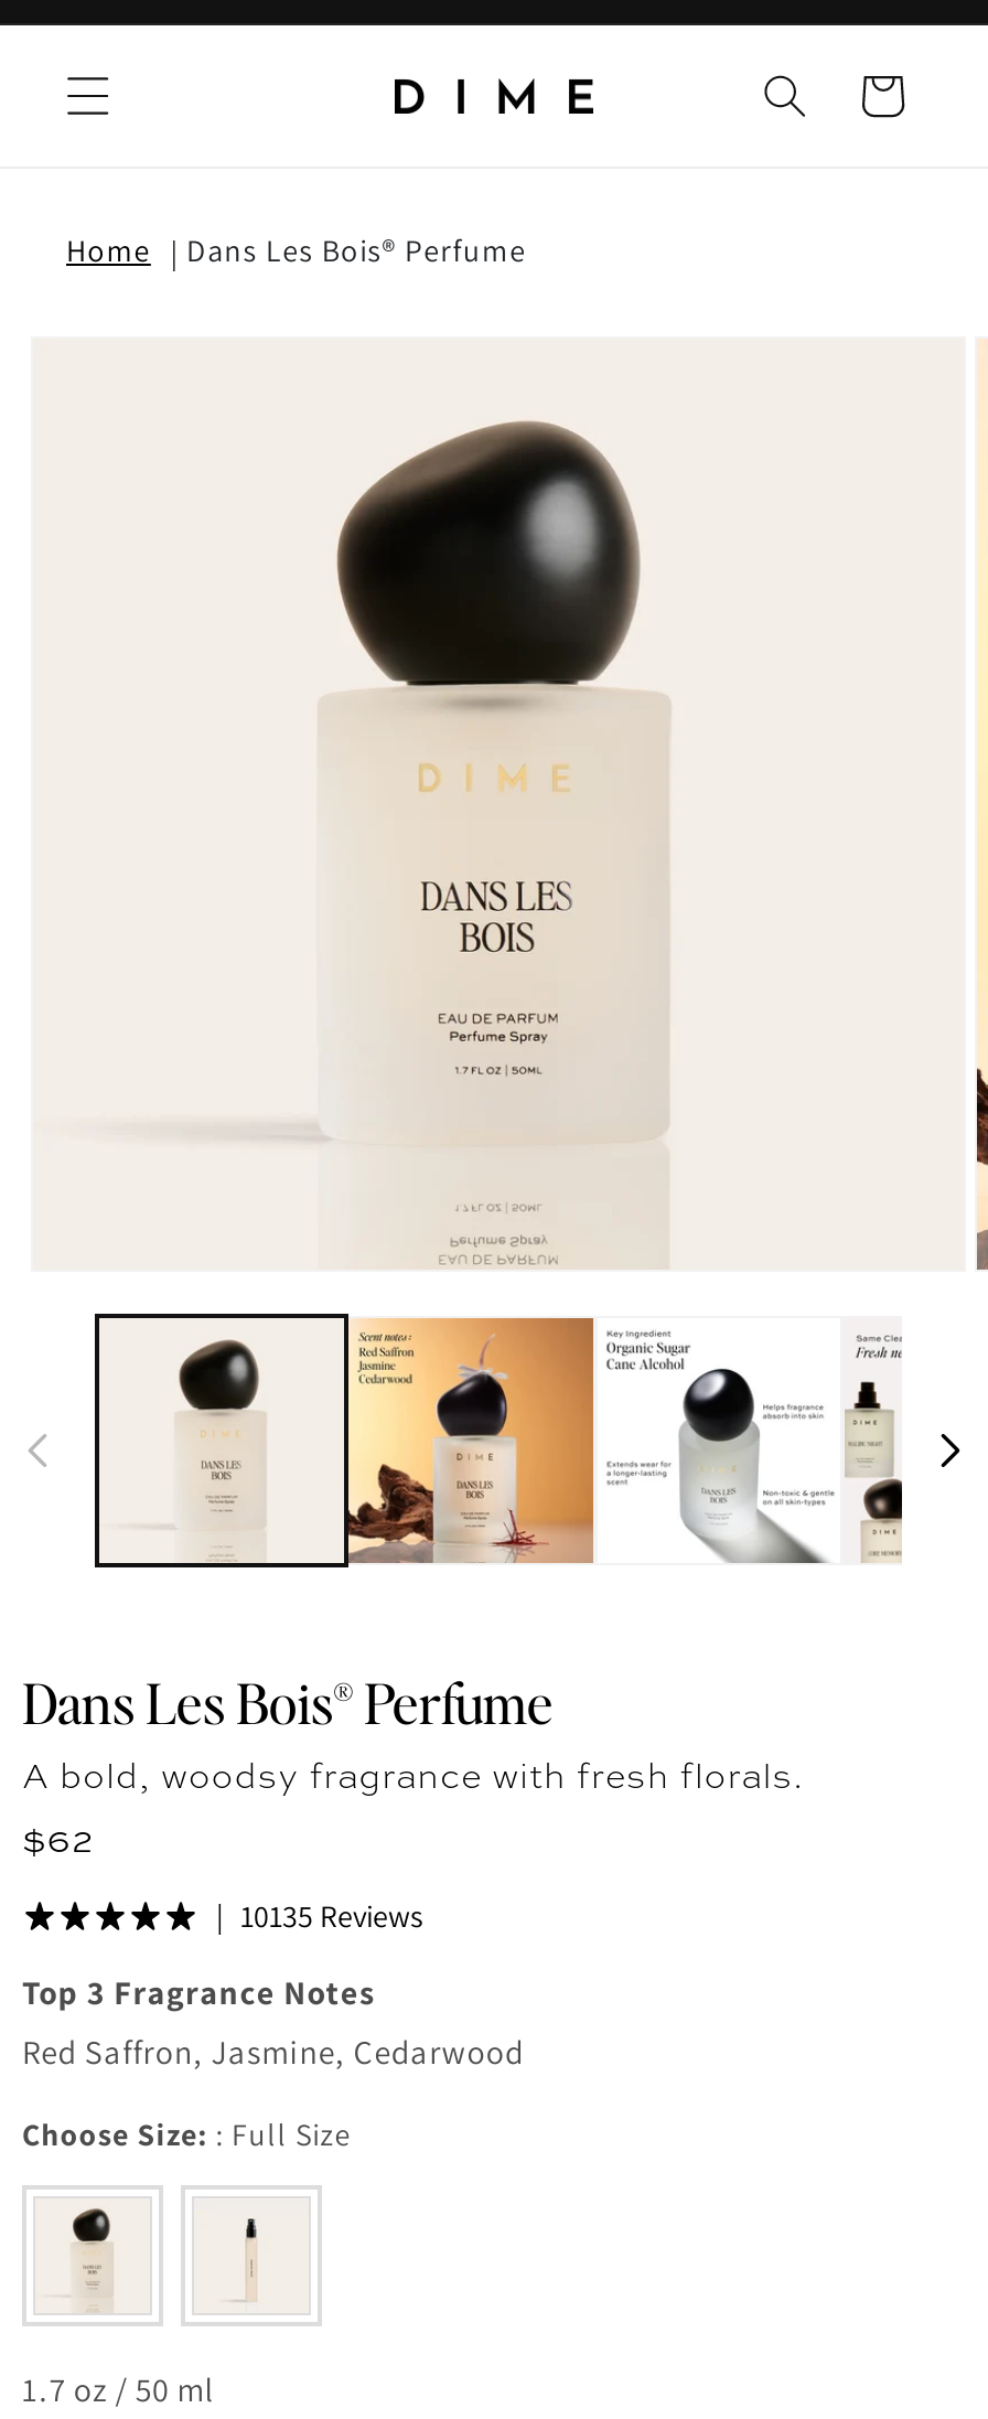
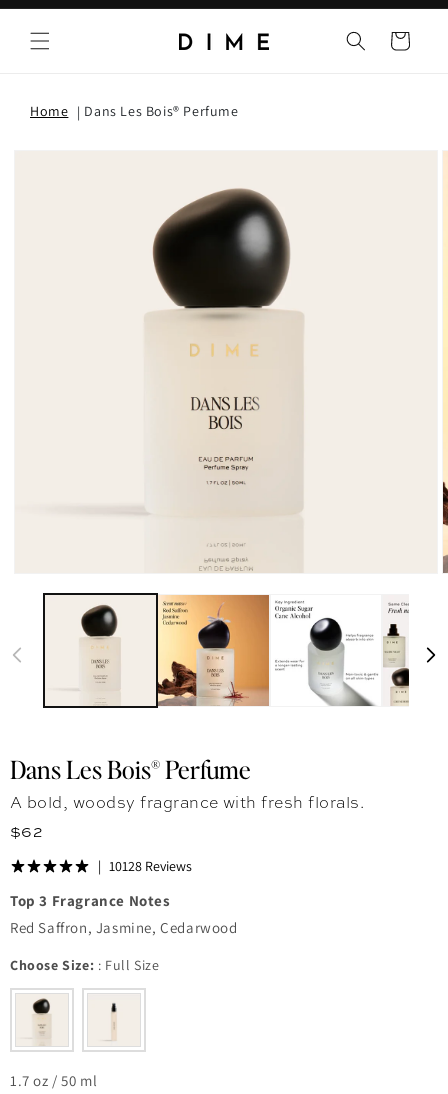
- 10135 Reviews
+ 10128 Reviews
